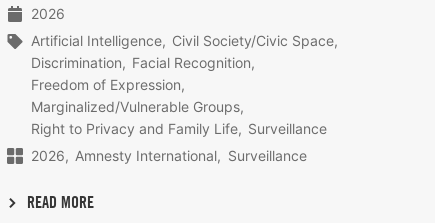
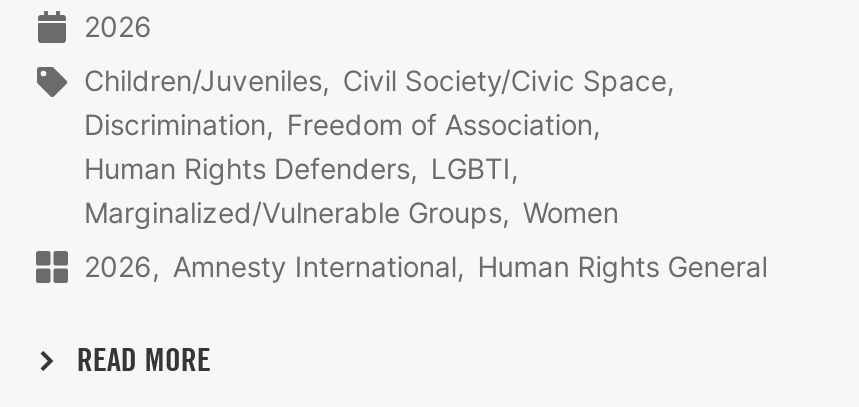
- Artificial Intelligence
+ Children/Juveniles

- Facial Recognition
- Freedom of Expression
+ Freedom of Association
+ Human Rights Defenders
+ LGBTI

- Right to Privacy and Family Life
- Surveillance
+ Women

- Surveillance
+ Human Rights General
